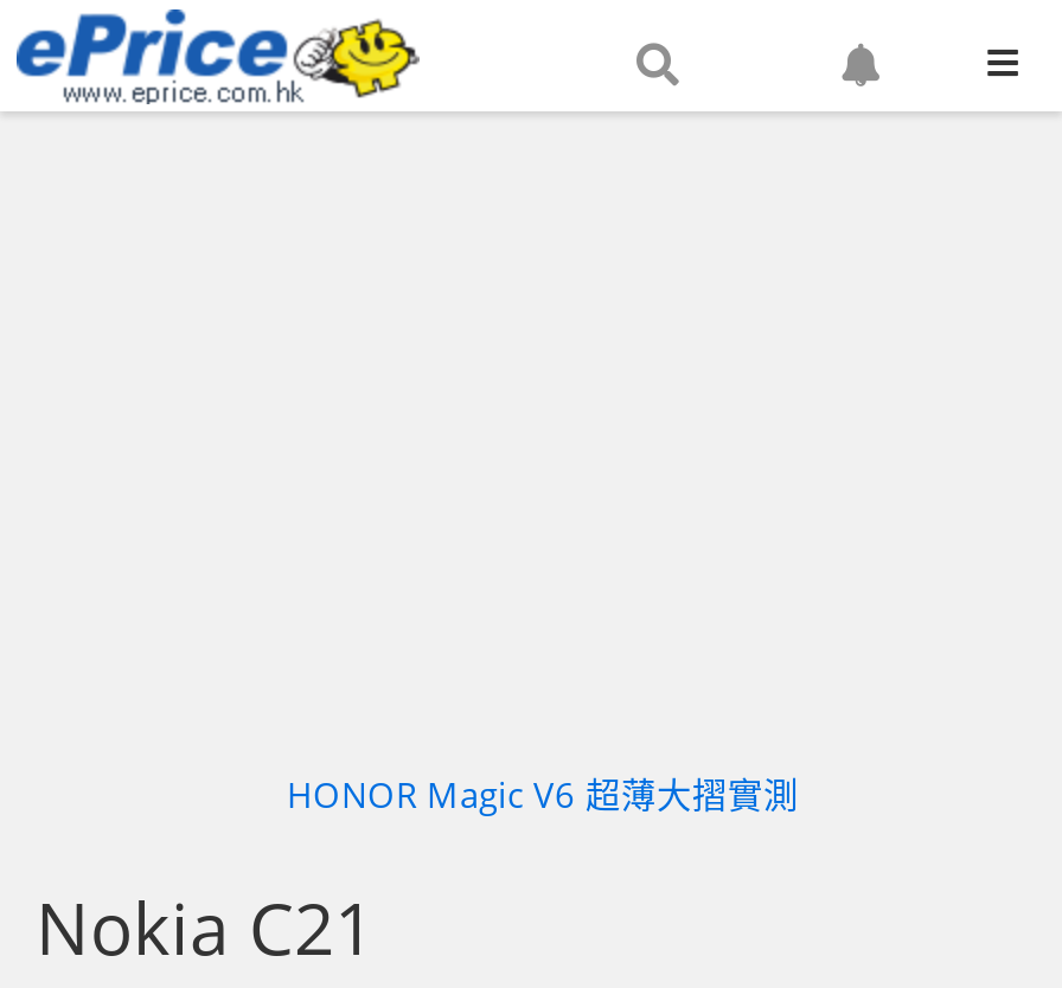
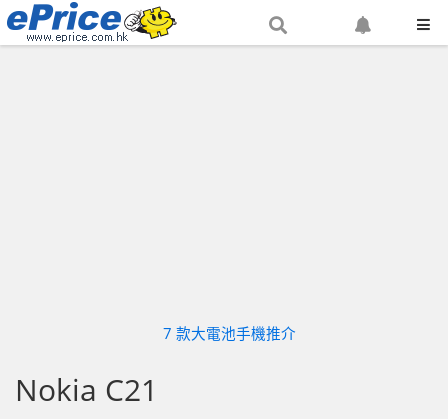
- HONOR Magic V6 超薄大摺實測
+ 7 款大電池手機推介
